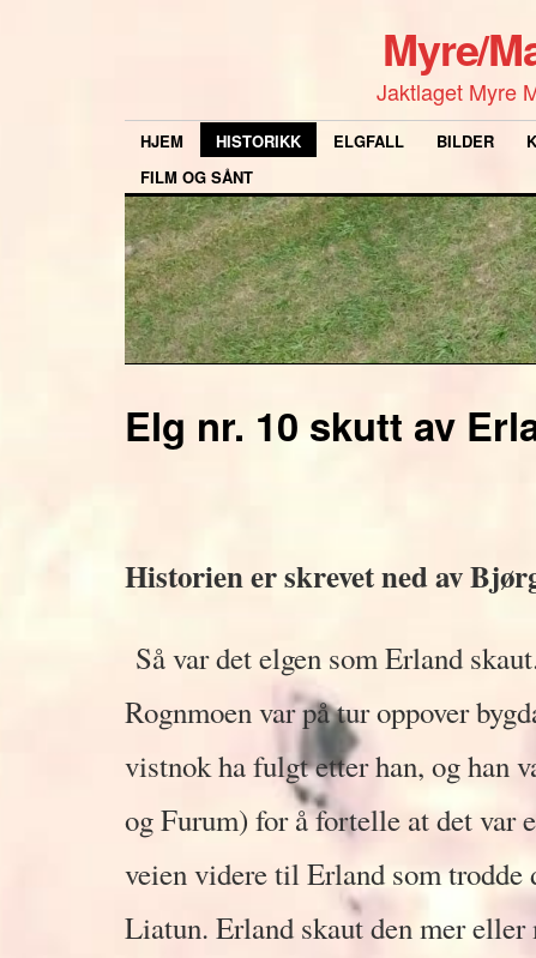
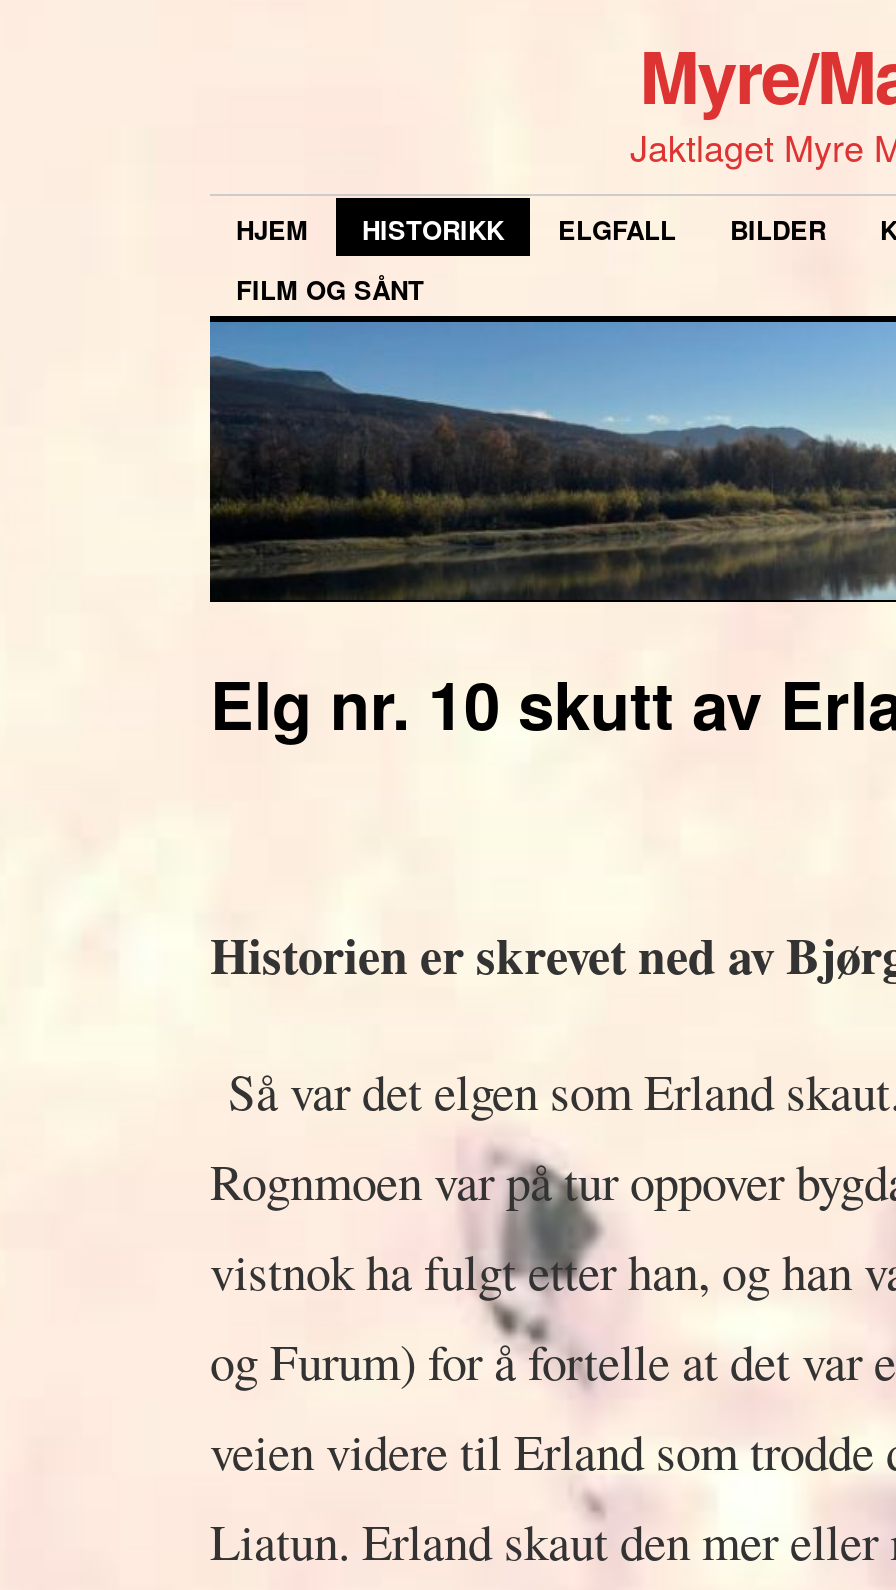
- [image]
+ [image]
